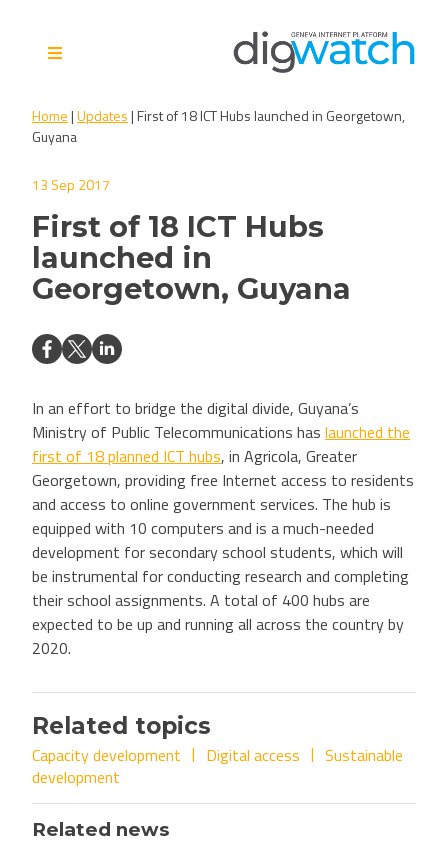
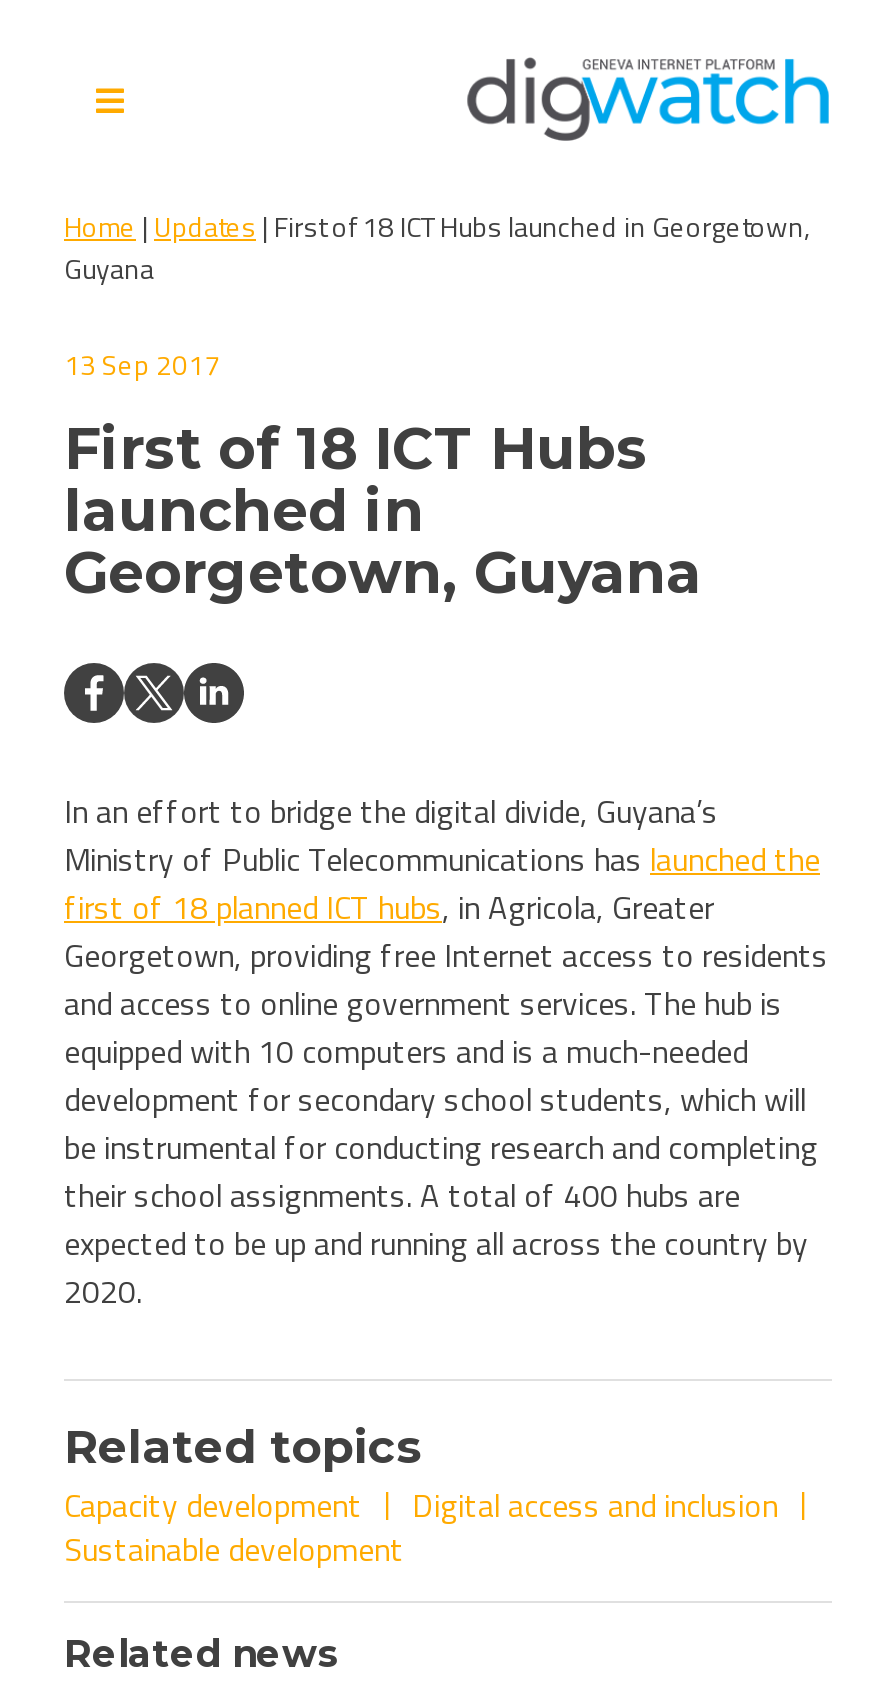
- Digital access
- Sustainable
- development
+ Digital access and inclusion
+ Sustainable development
